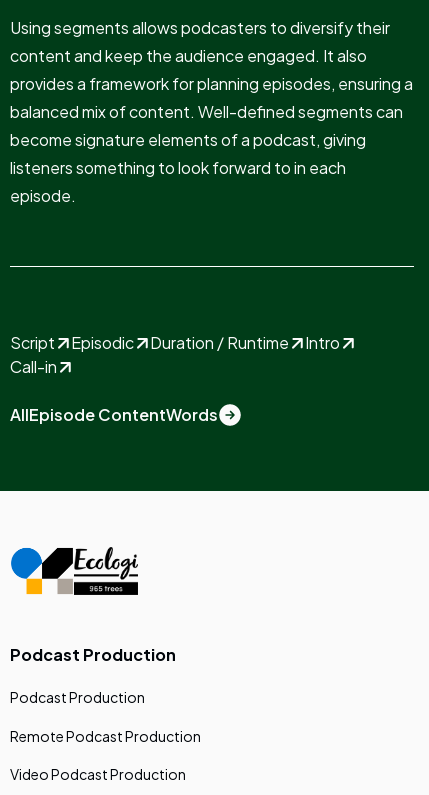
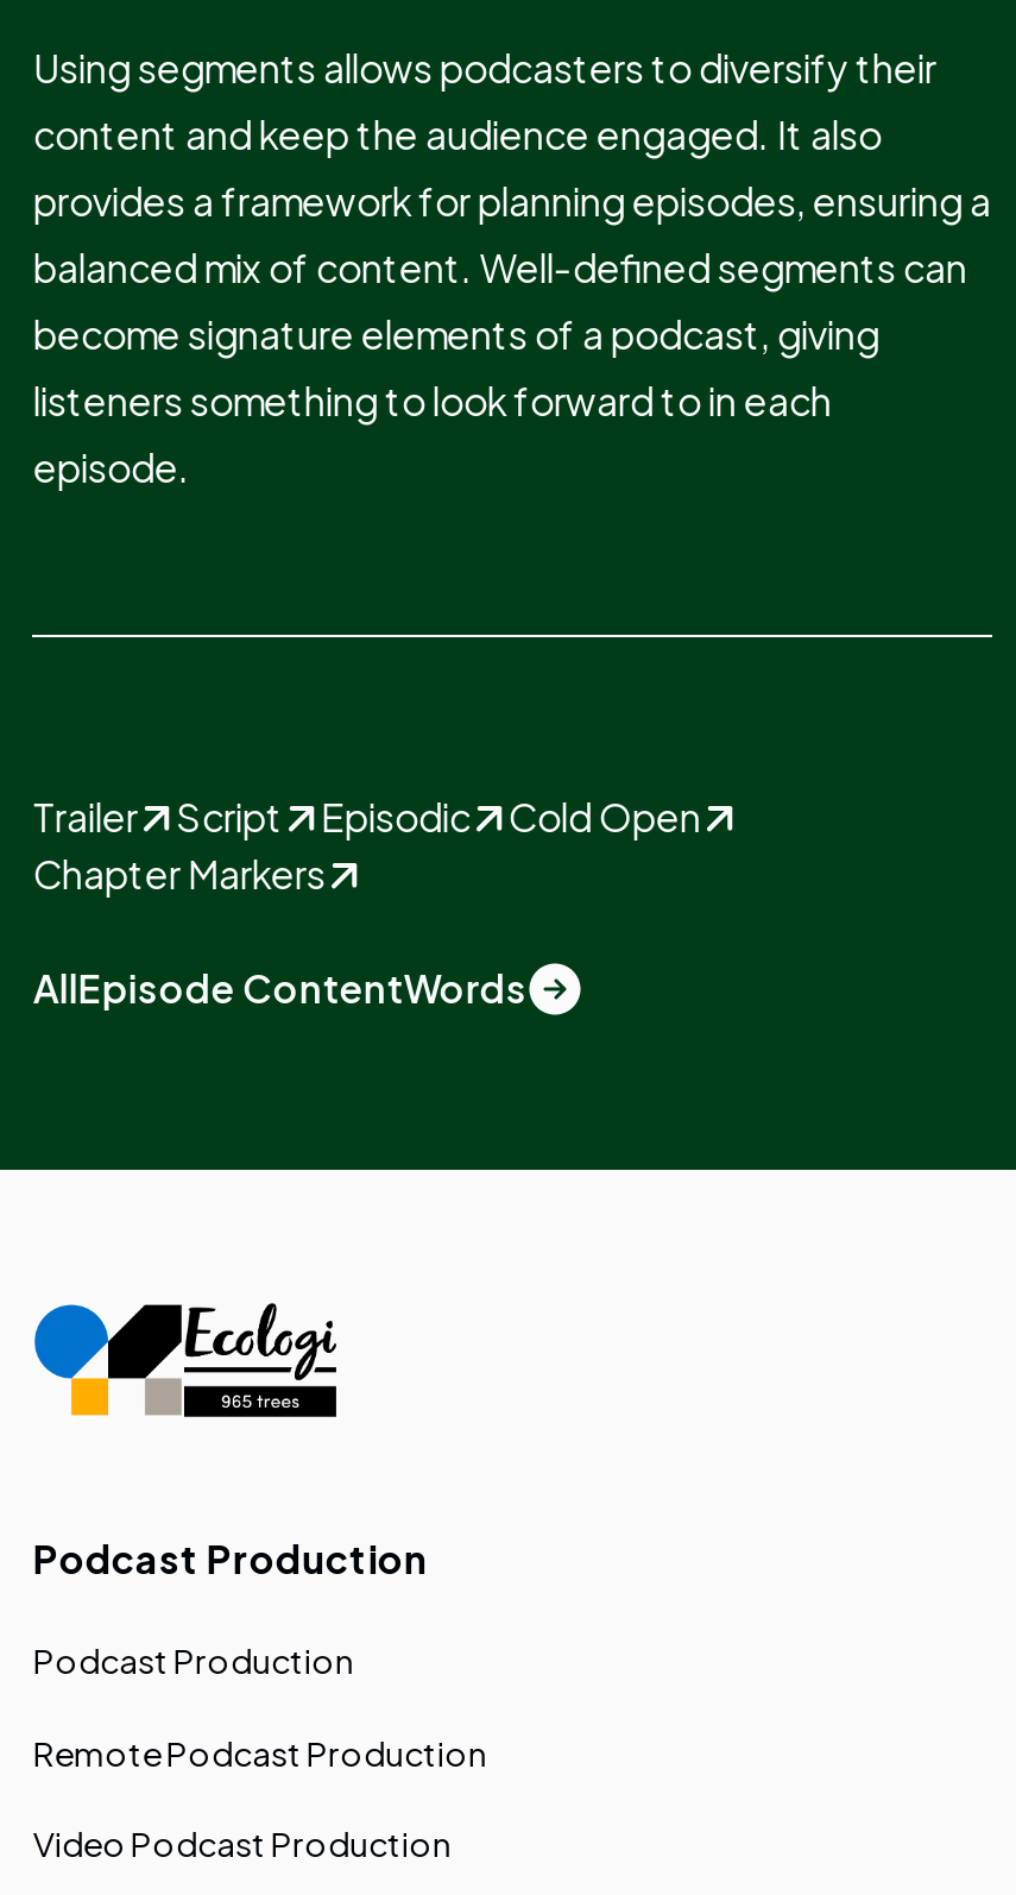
- Duration / Runtime
- Intro
- Call-in
+ Cold Open
+ Chapter Markers

+ Trailer
